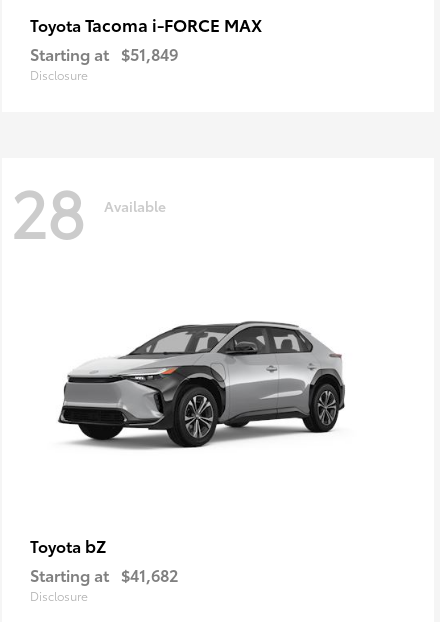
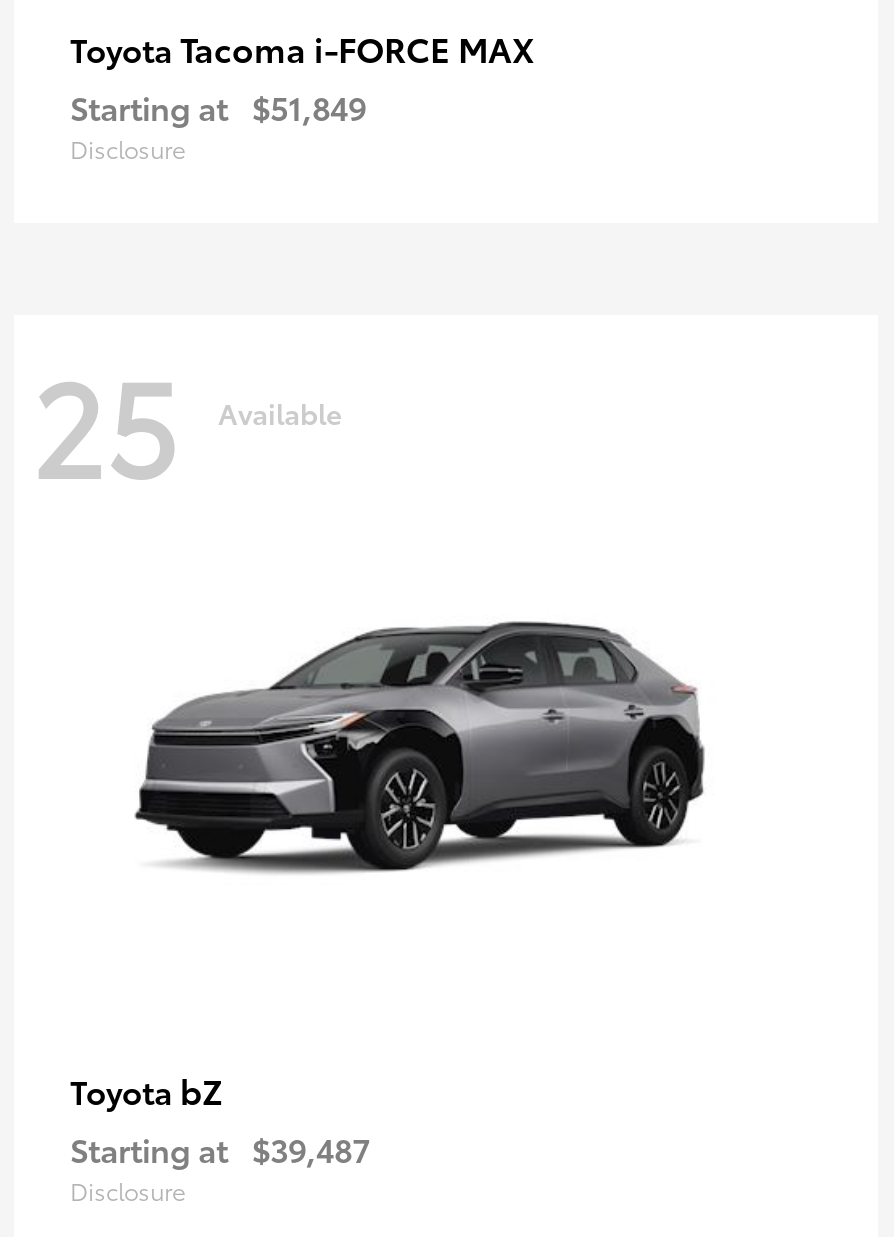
- 28 Available
+ 25 Available

- [image]
+ [image]

- Starting at $41,682
+ Starting at $39,487
